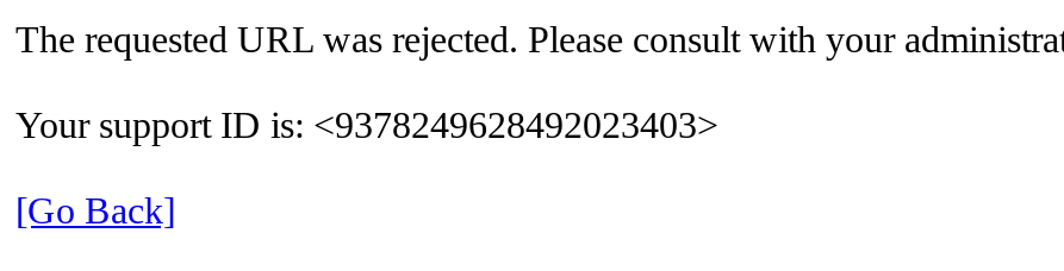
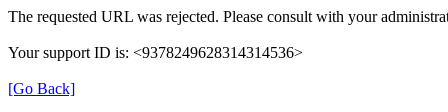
- Your support ID is: <9378249628492023403>
+ Your support ID is: <9378249628314314536>
